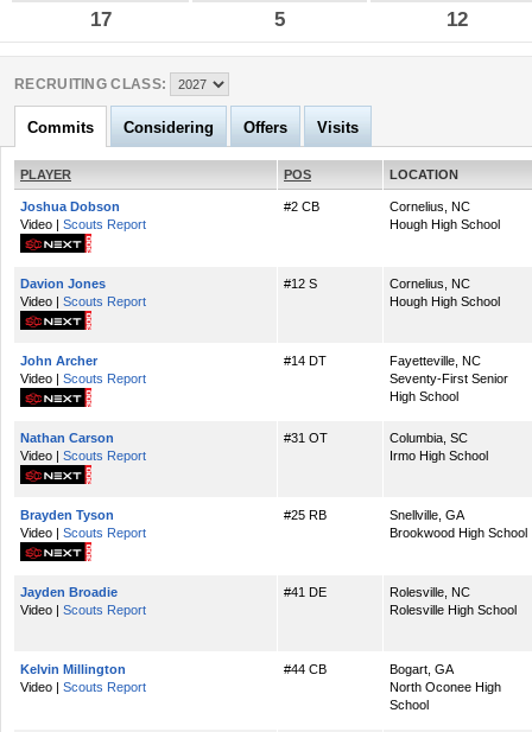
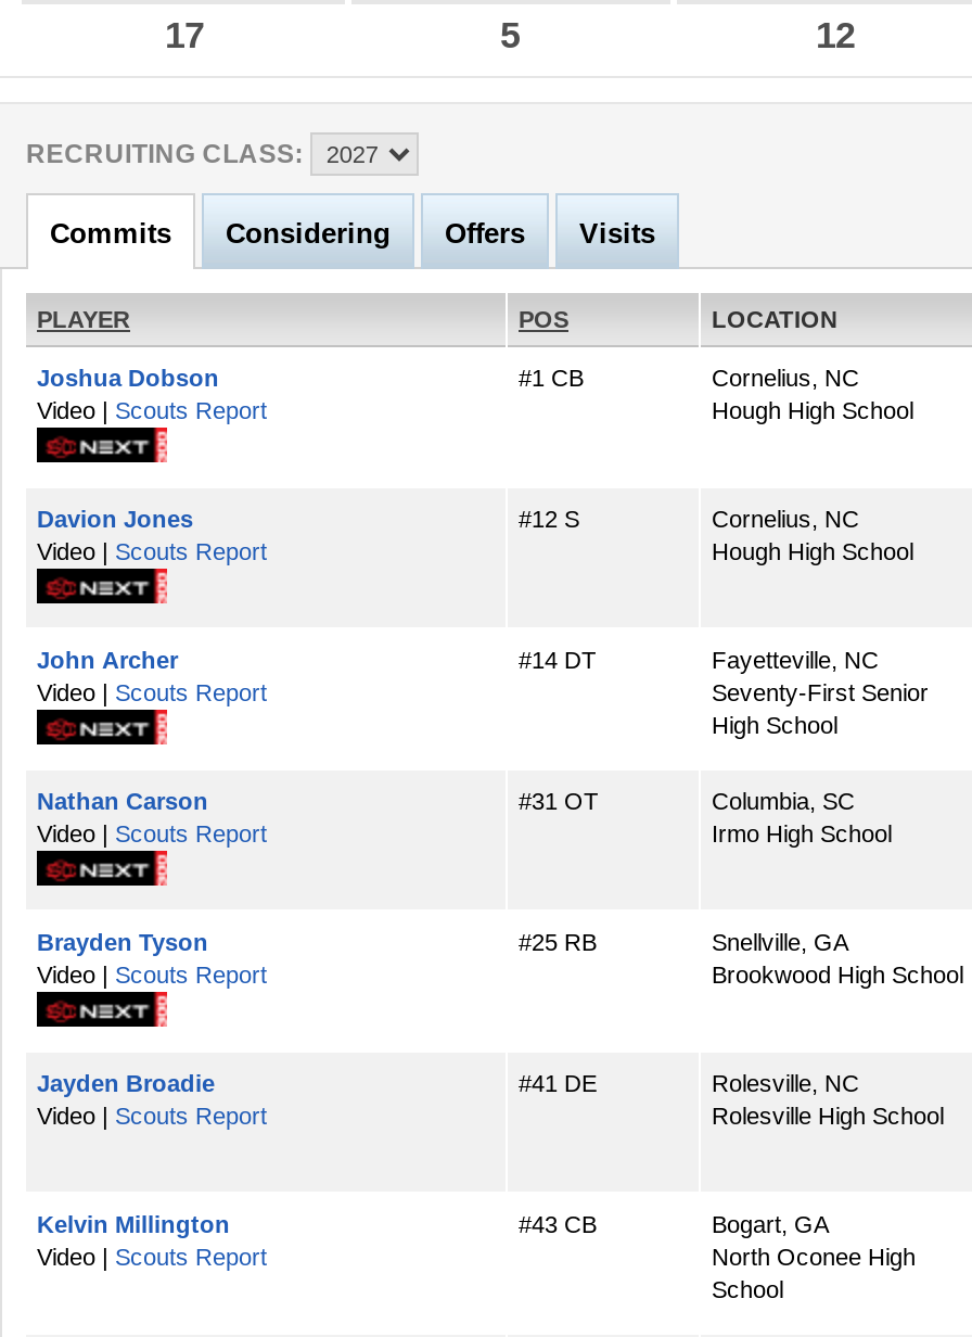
- #2 CB
+ #1 CB

- #44 CB
+ #43 CB
